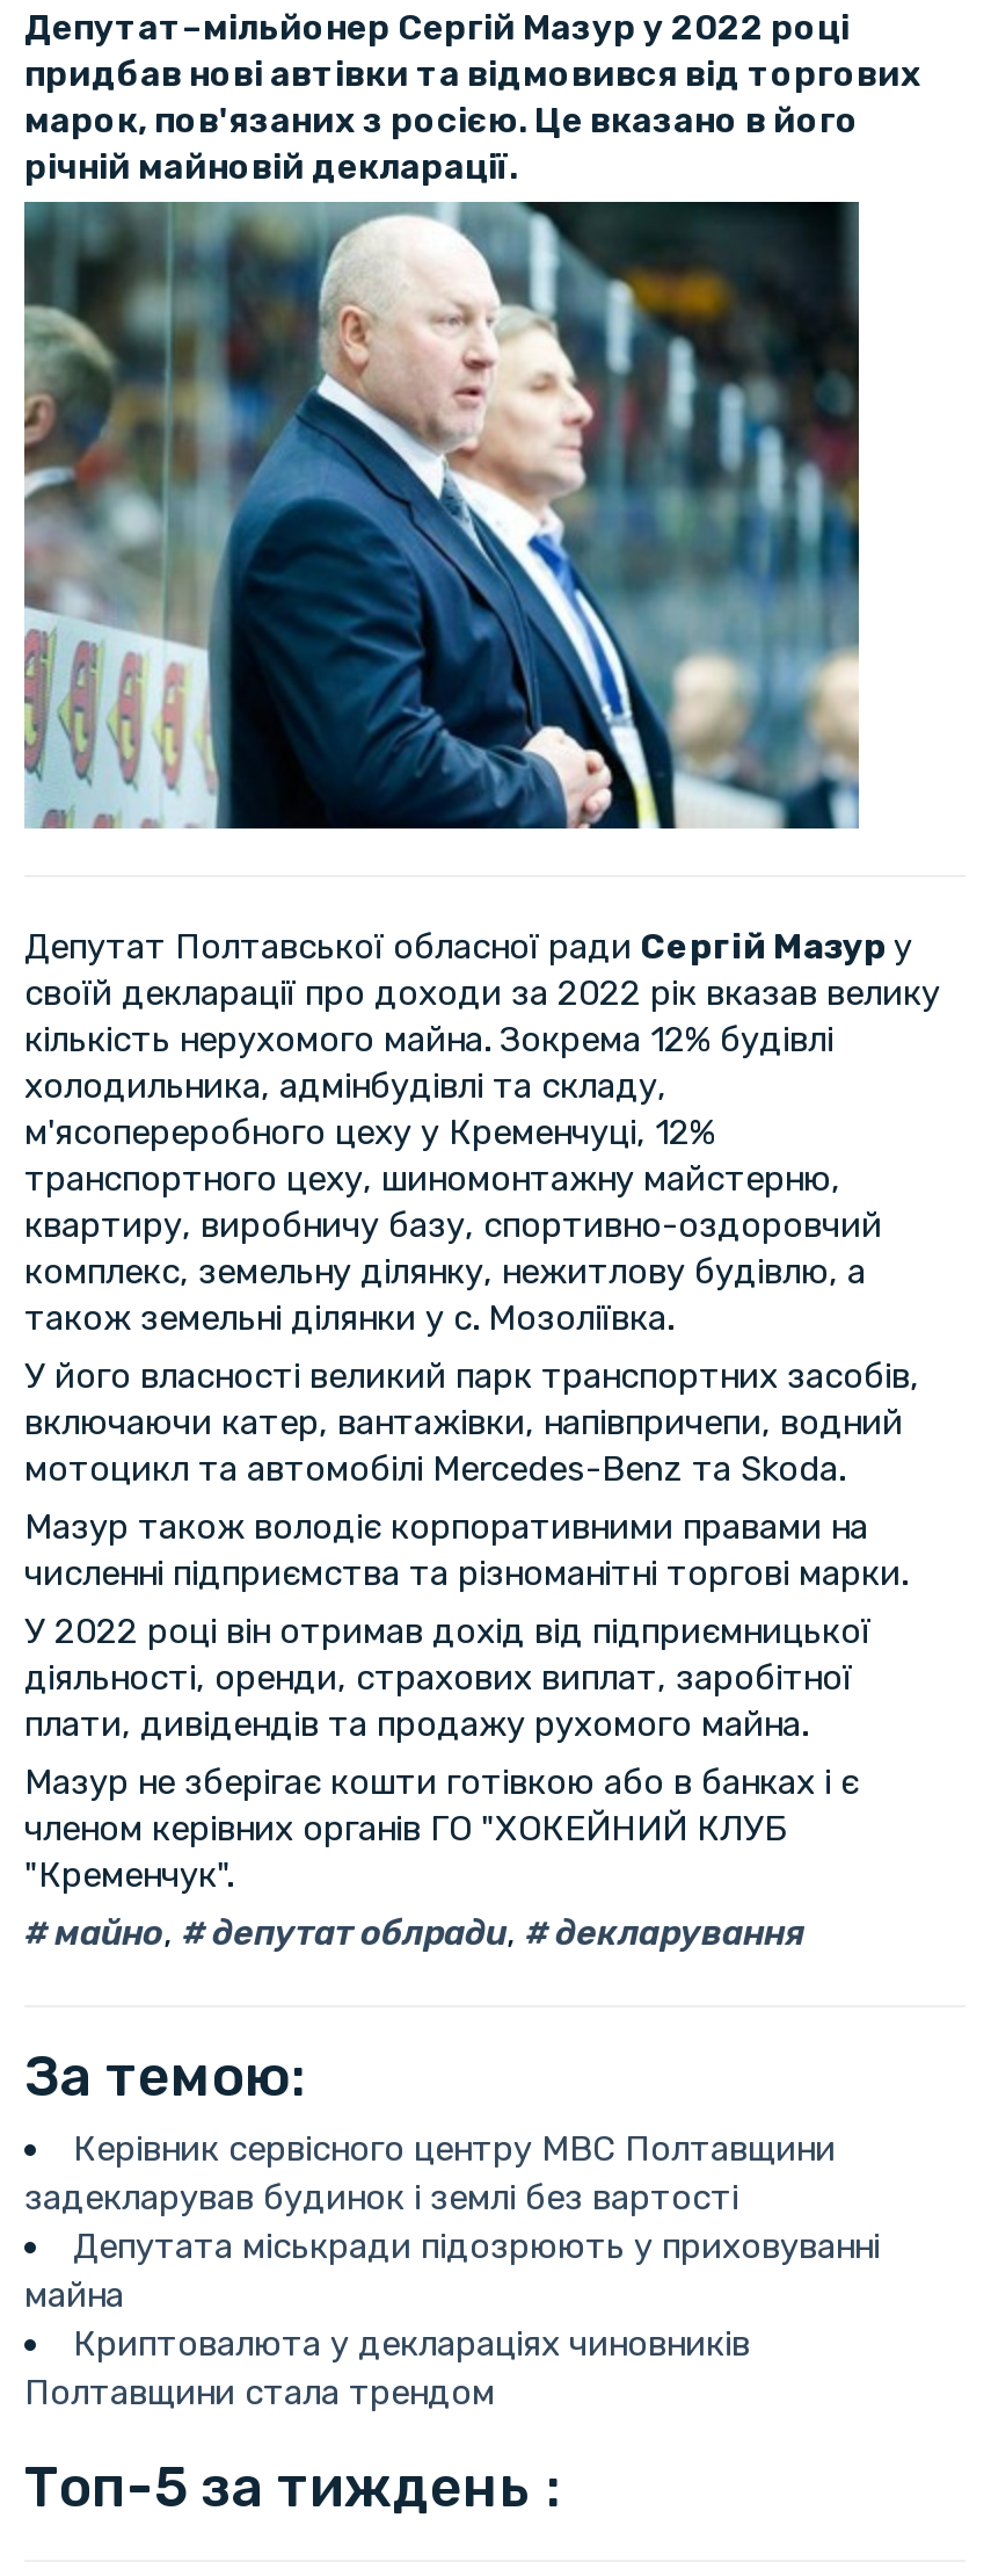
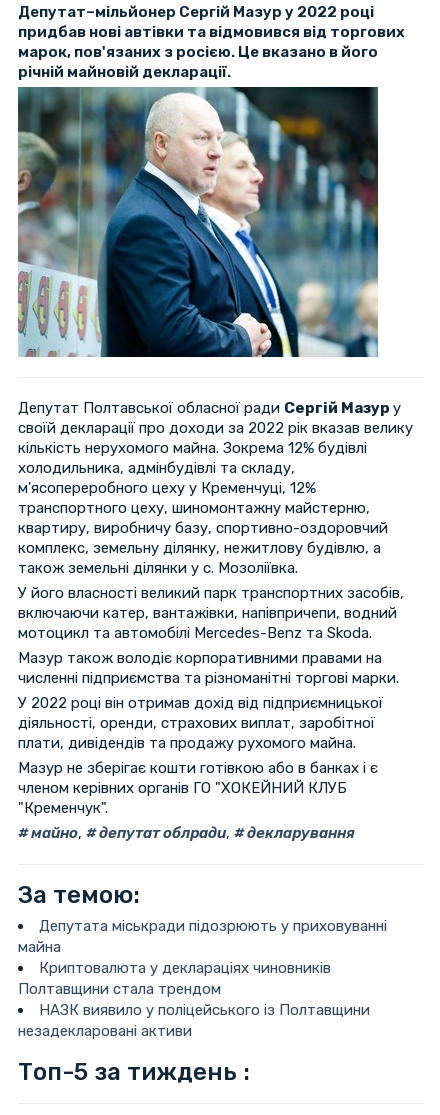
- Керівник сервісного центру МВС Полтавщини
- задекларував будинок і землі без вартості

moved up: Депутата міськради підозрюють у приховуванні | майна | Криптовалюта у деклараціях чиновників | Полтавщини стала трендом

+ НАЗК виявило у поліцейського із Полтавщини
+ незадекларовані активи
